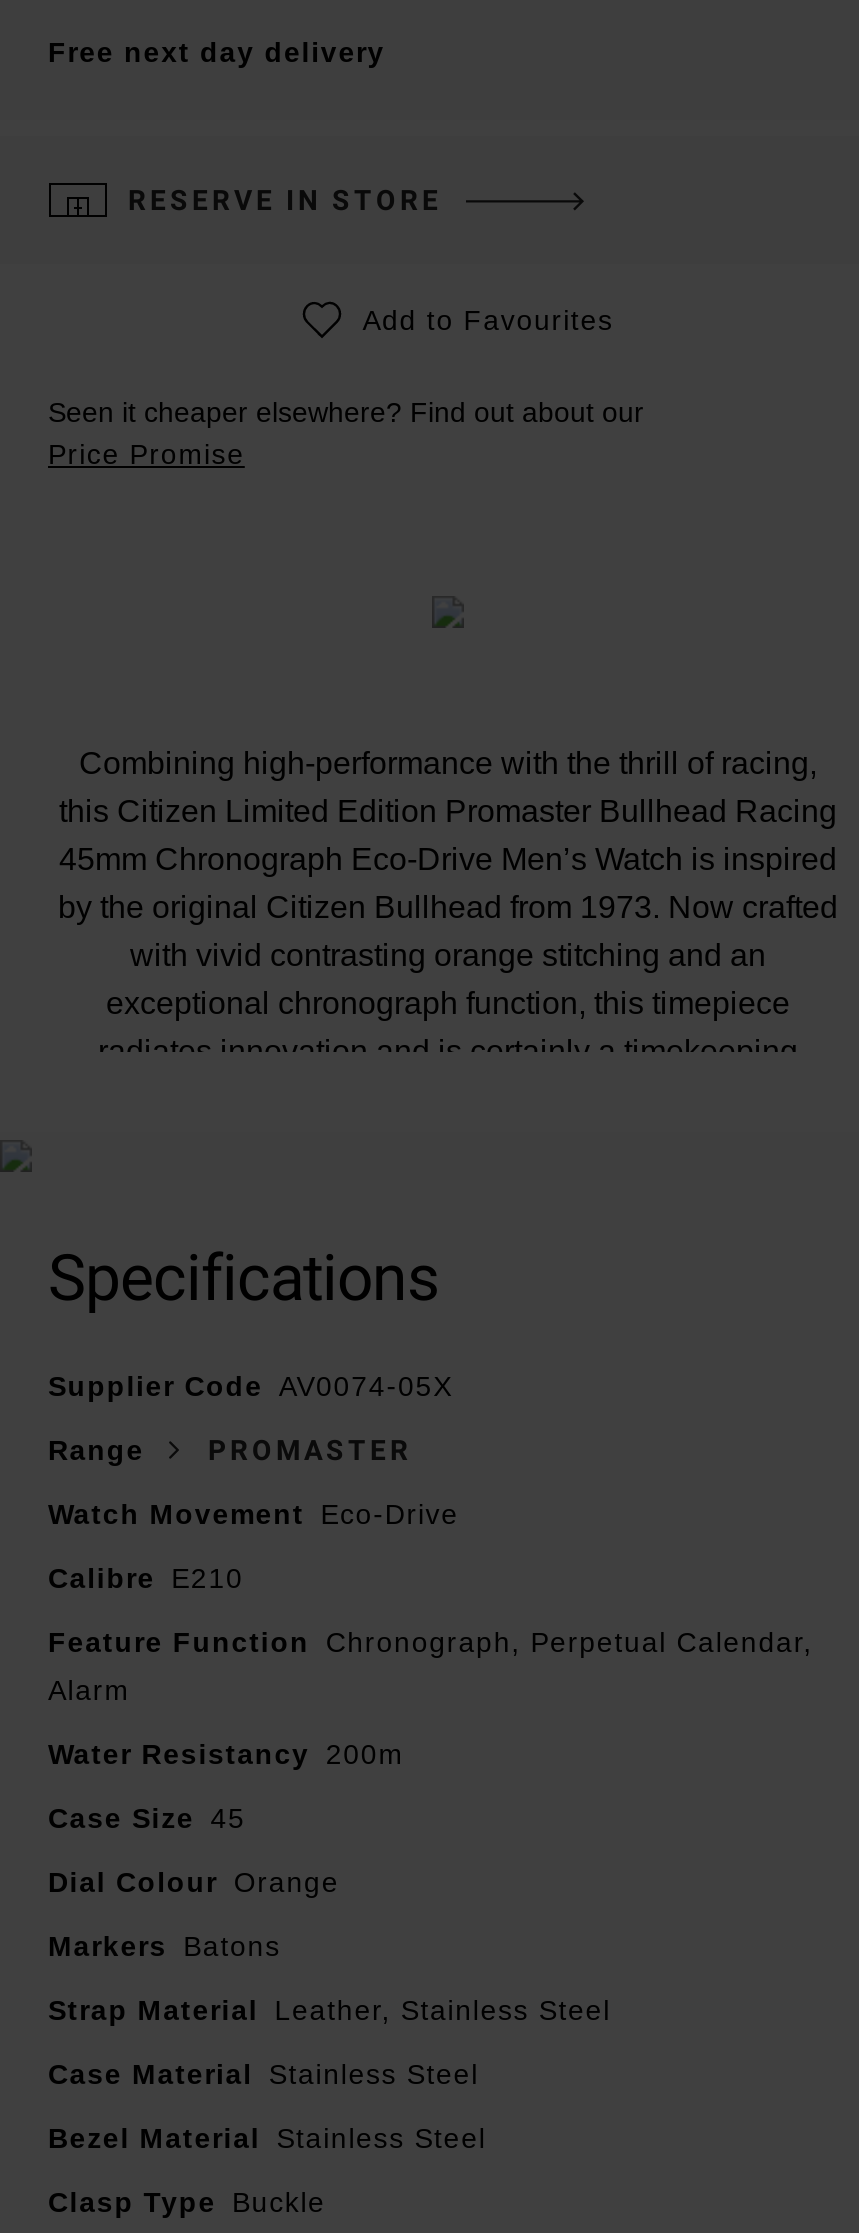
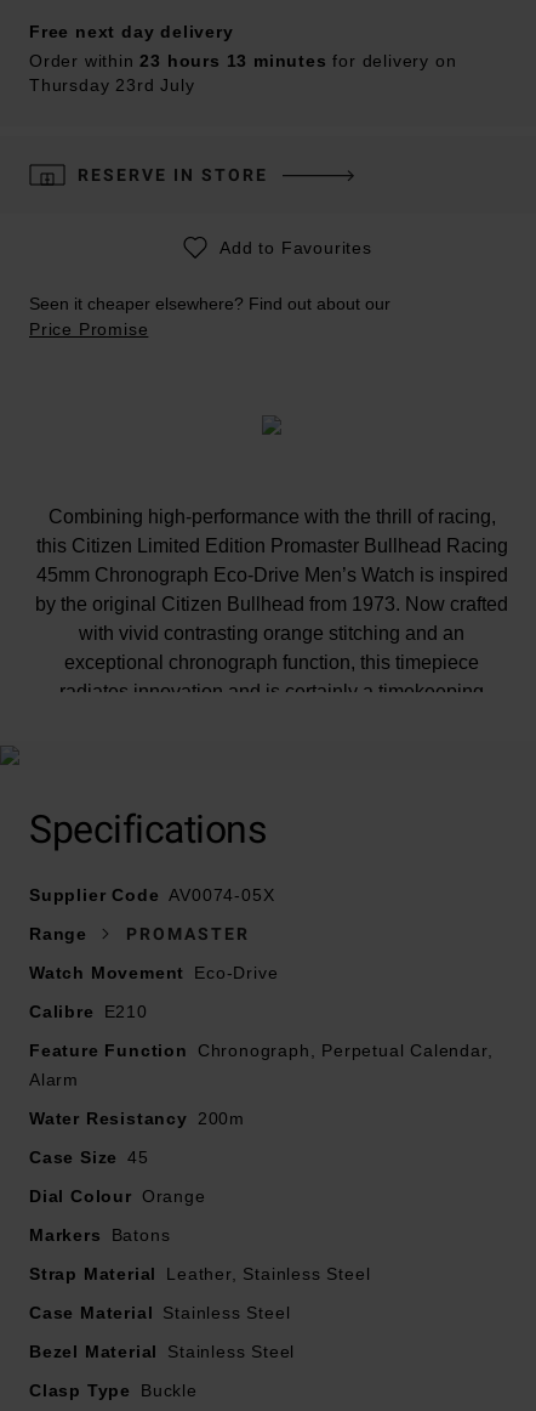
+ Order within 23 hours 13 minutes for delivery on
+ Thursday 23rd July
